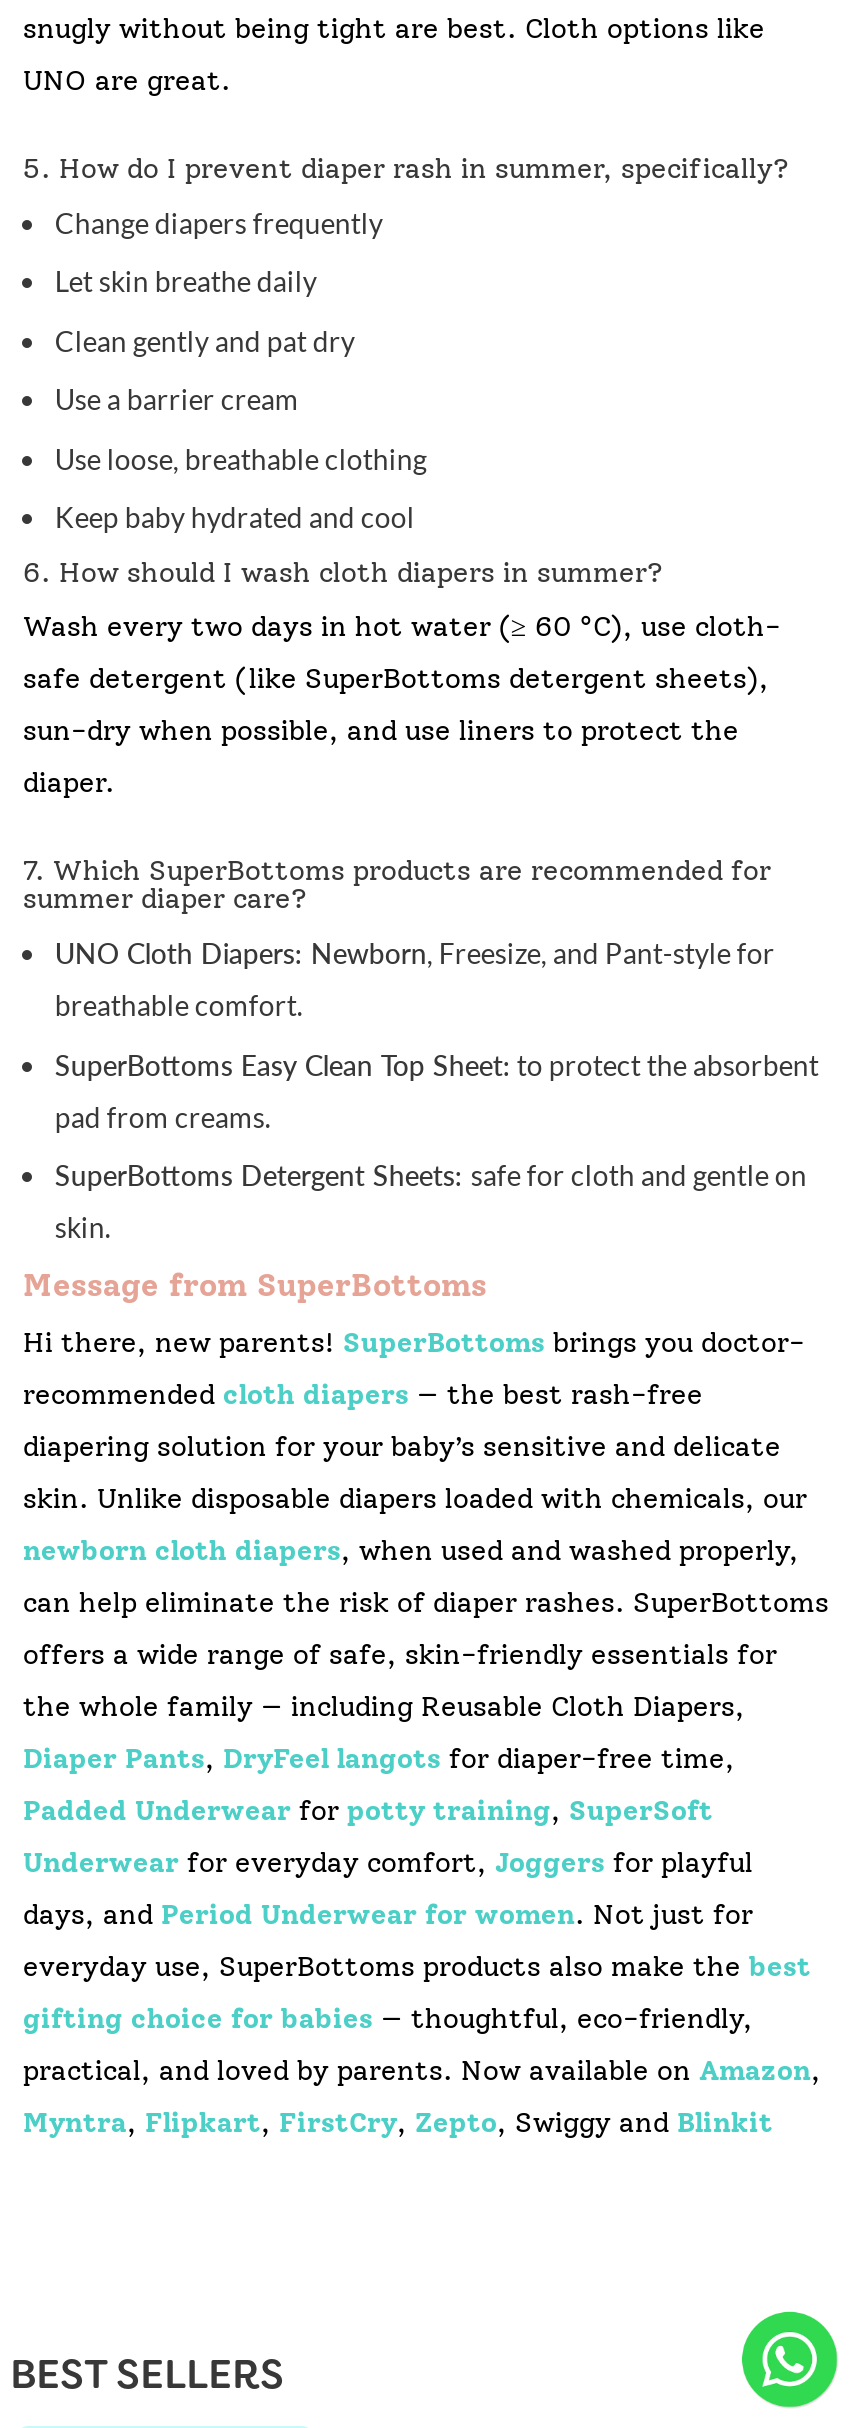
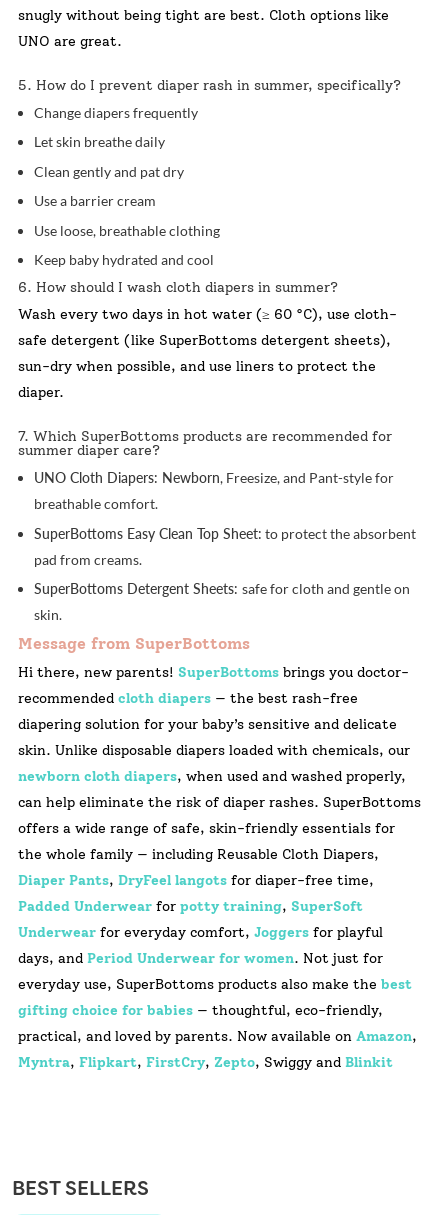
- [image]
